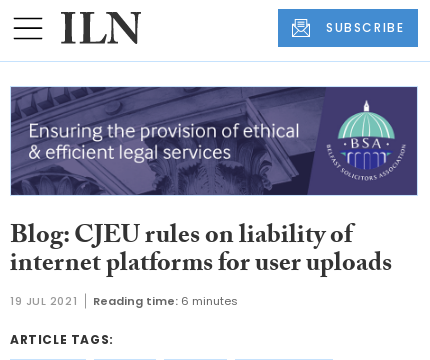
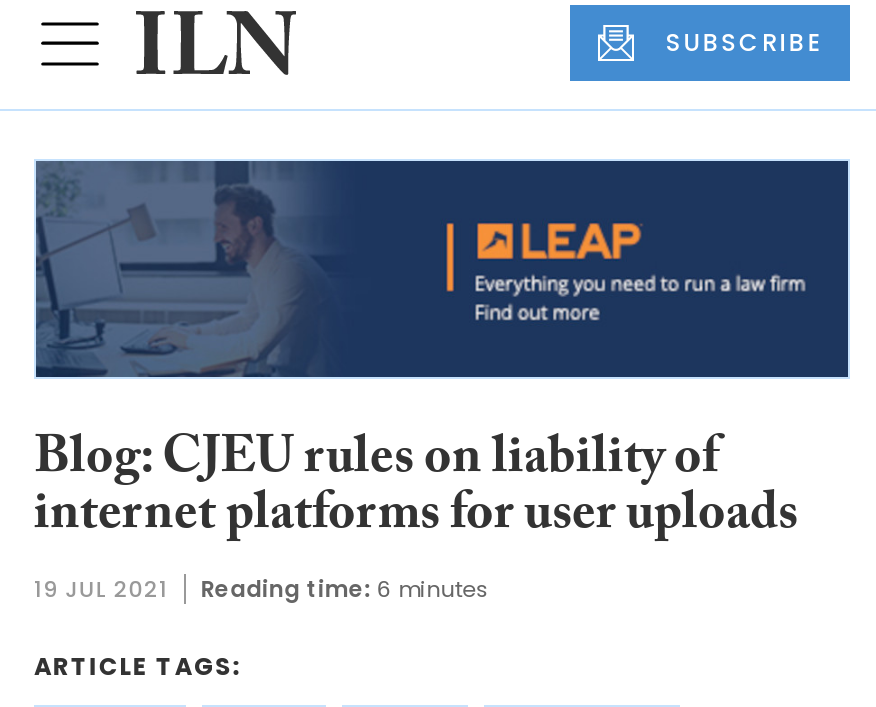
- [image]
+ [image]
